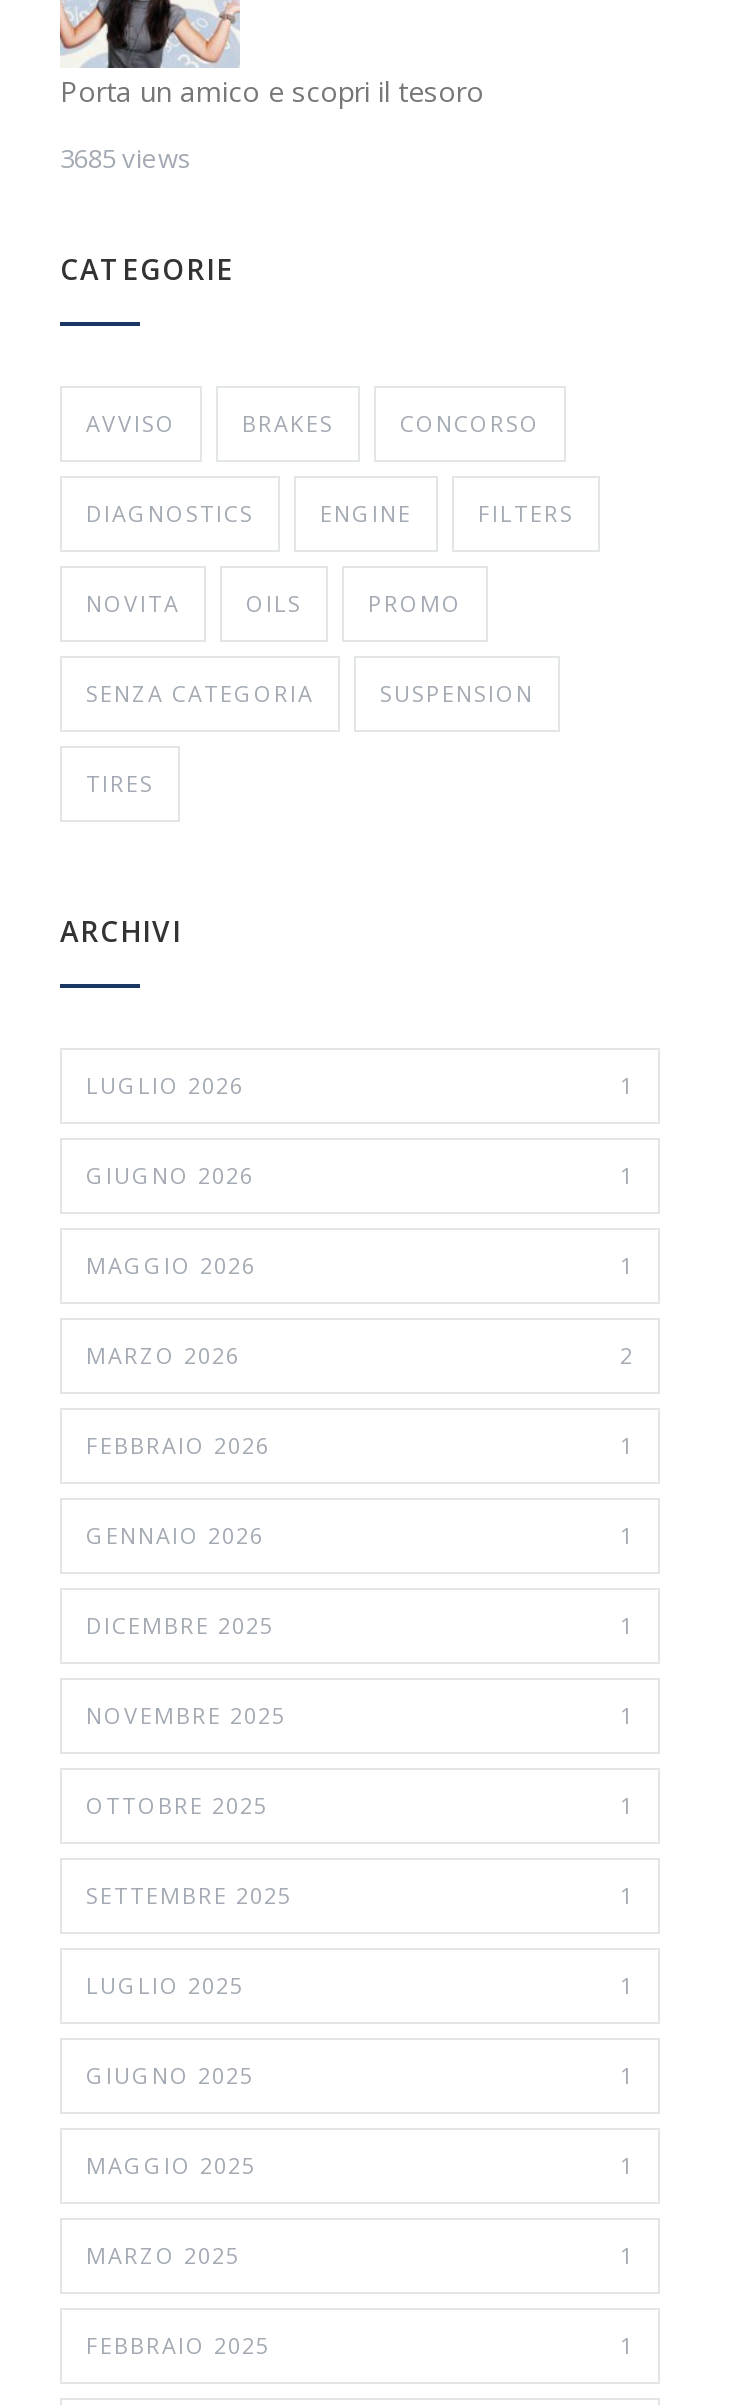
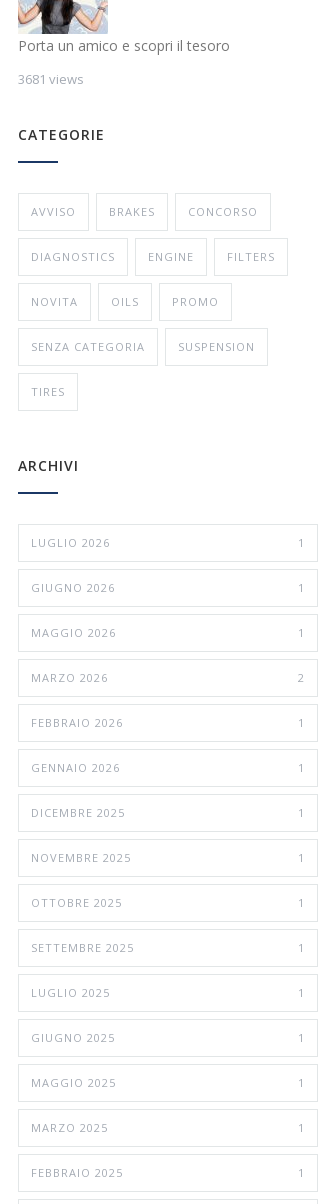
- 3685 views
+ 3681 views
